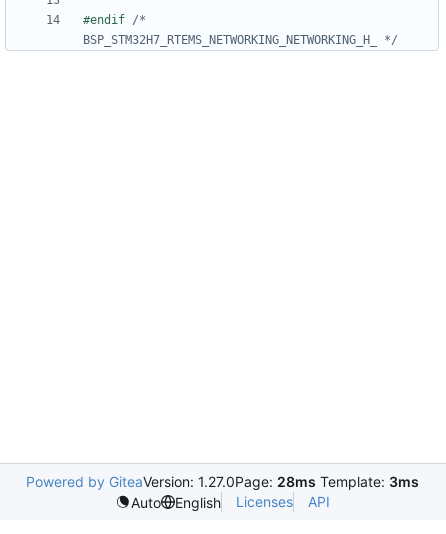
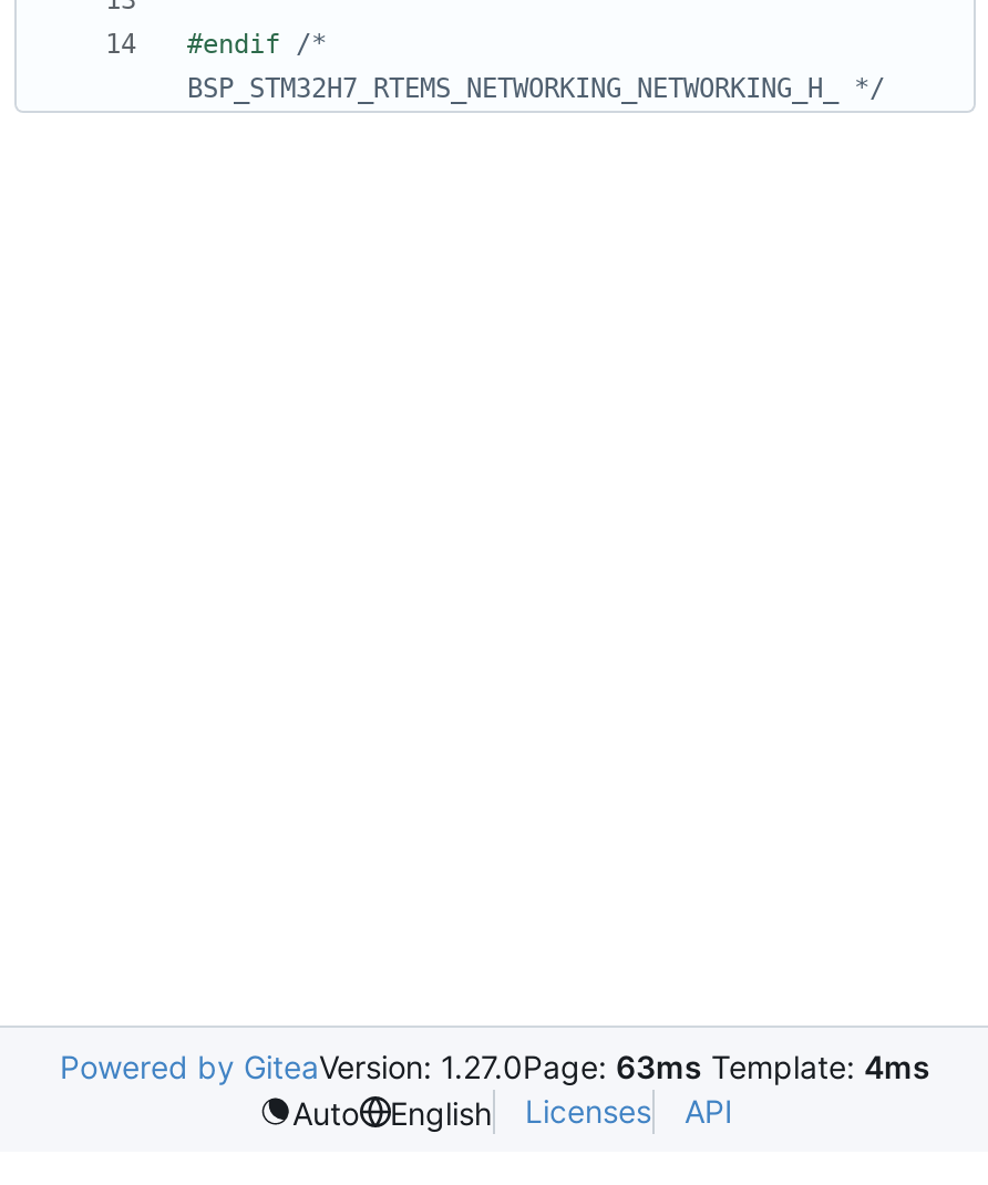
- Powered by GiteaVersion: 1.27.0Page: 28ms Template: 3ms
+ Powered by GiteaVersion: 1.27.0Page: 63ms Template: 4ms
